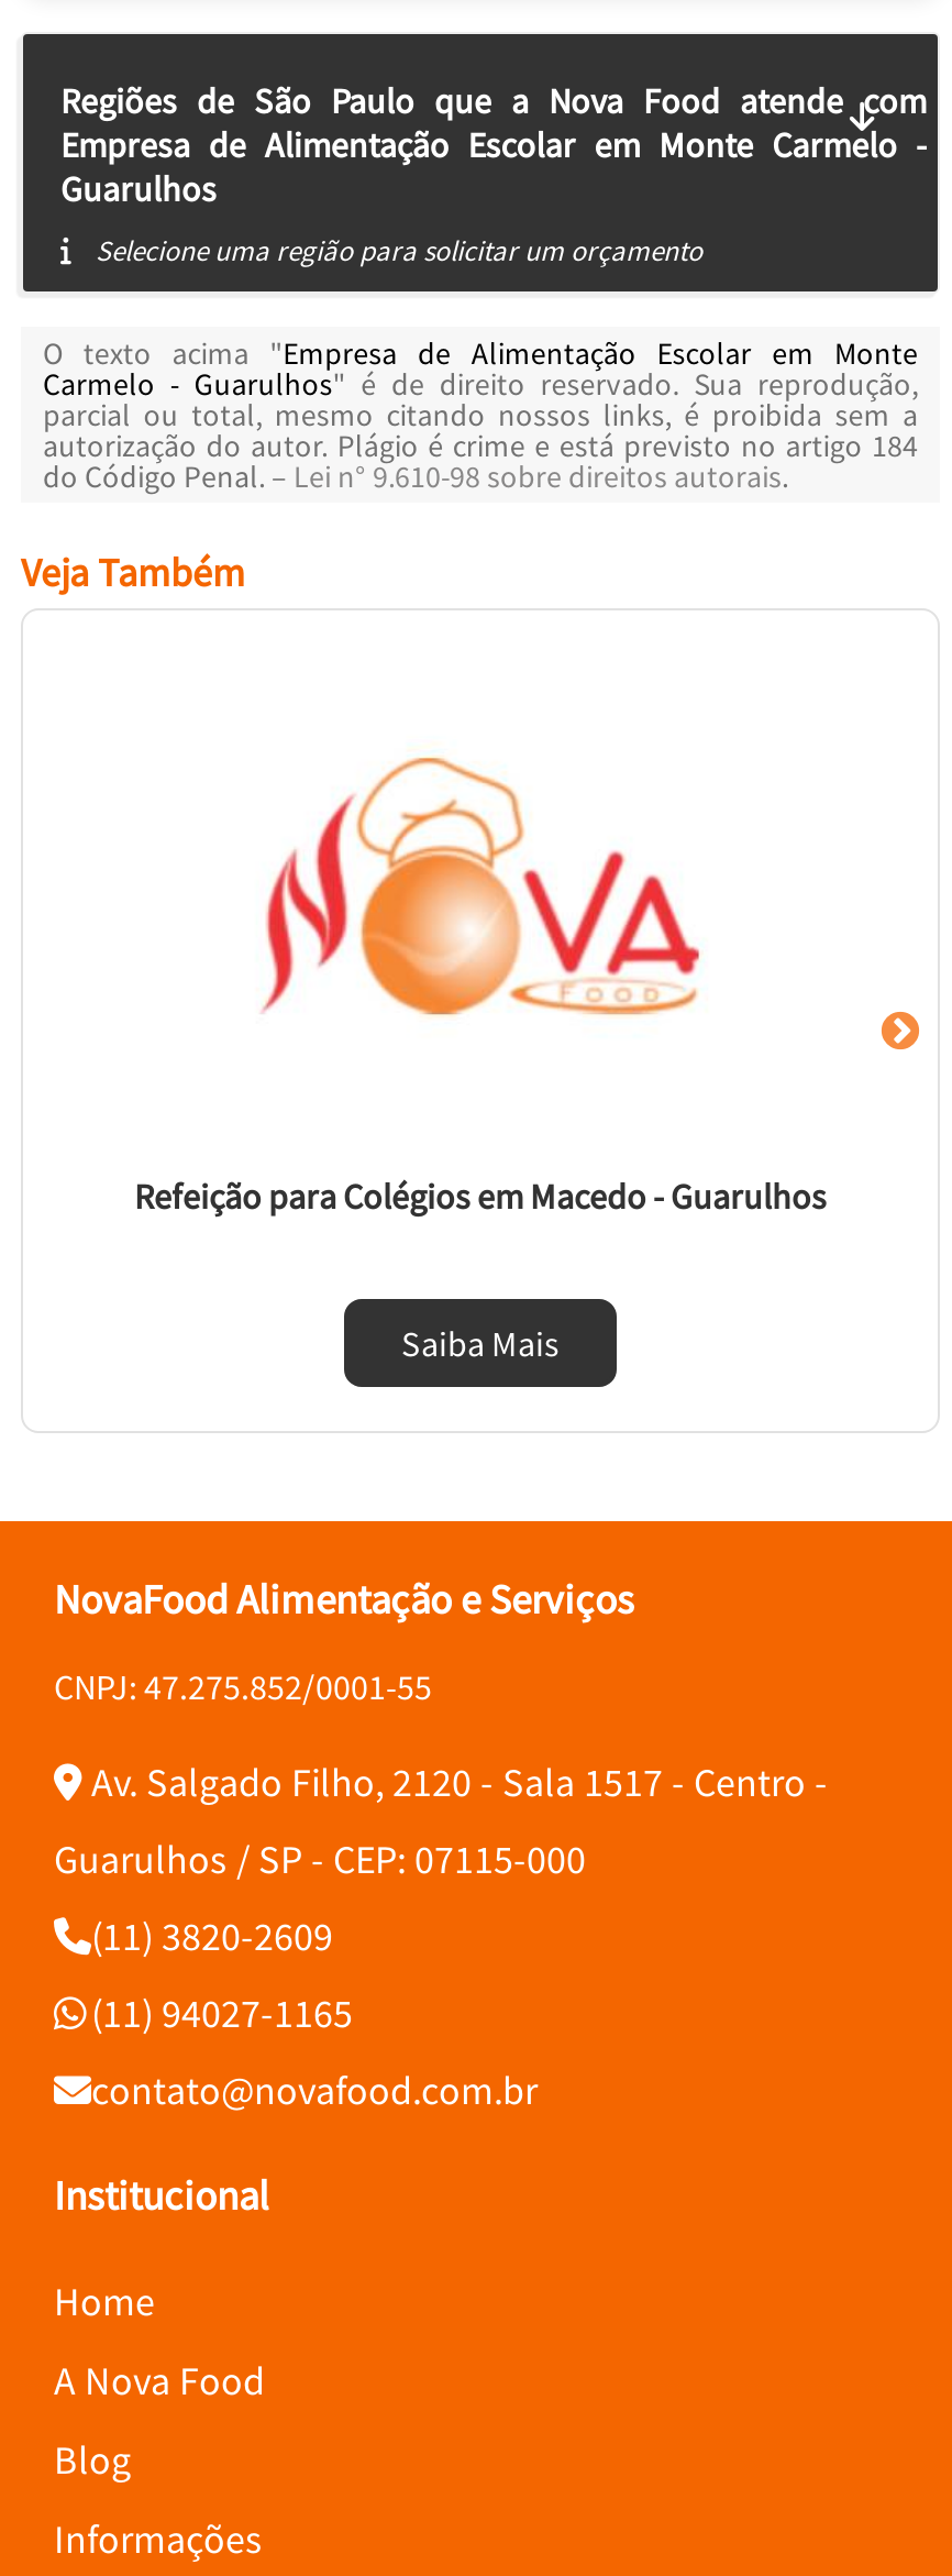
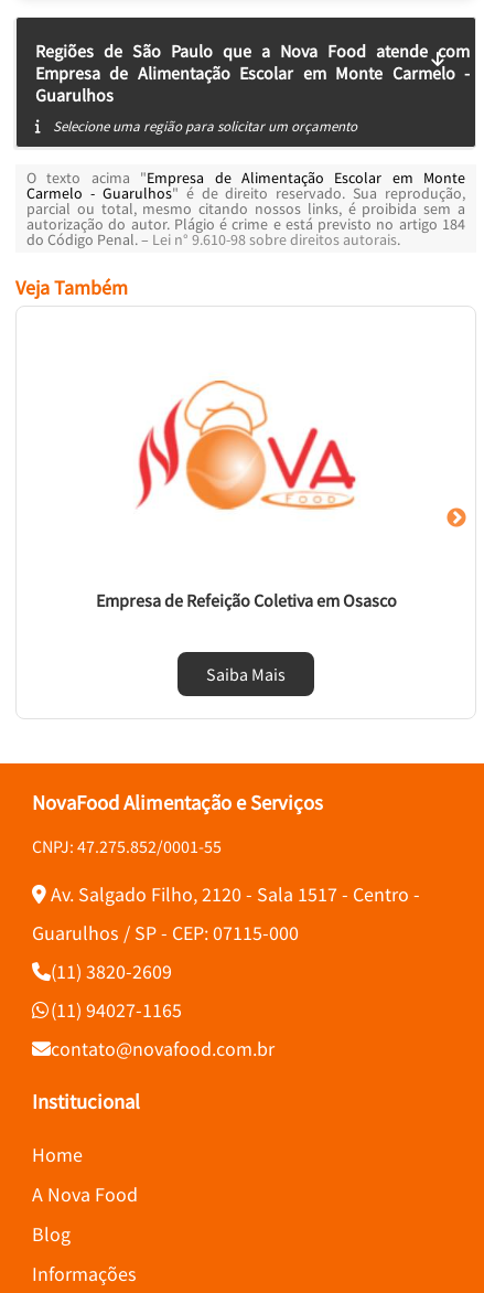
- Refeição para Colégios em Macedo - Guarulhos
+ Empresa de Refeição Coletiva em Osasco
